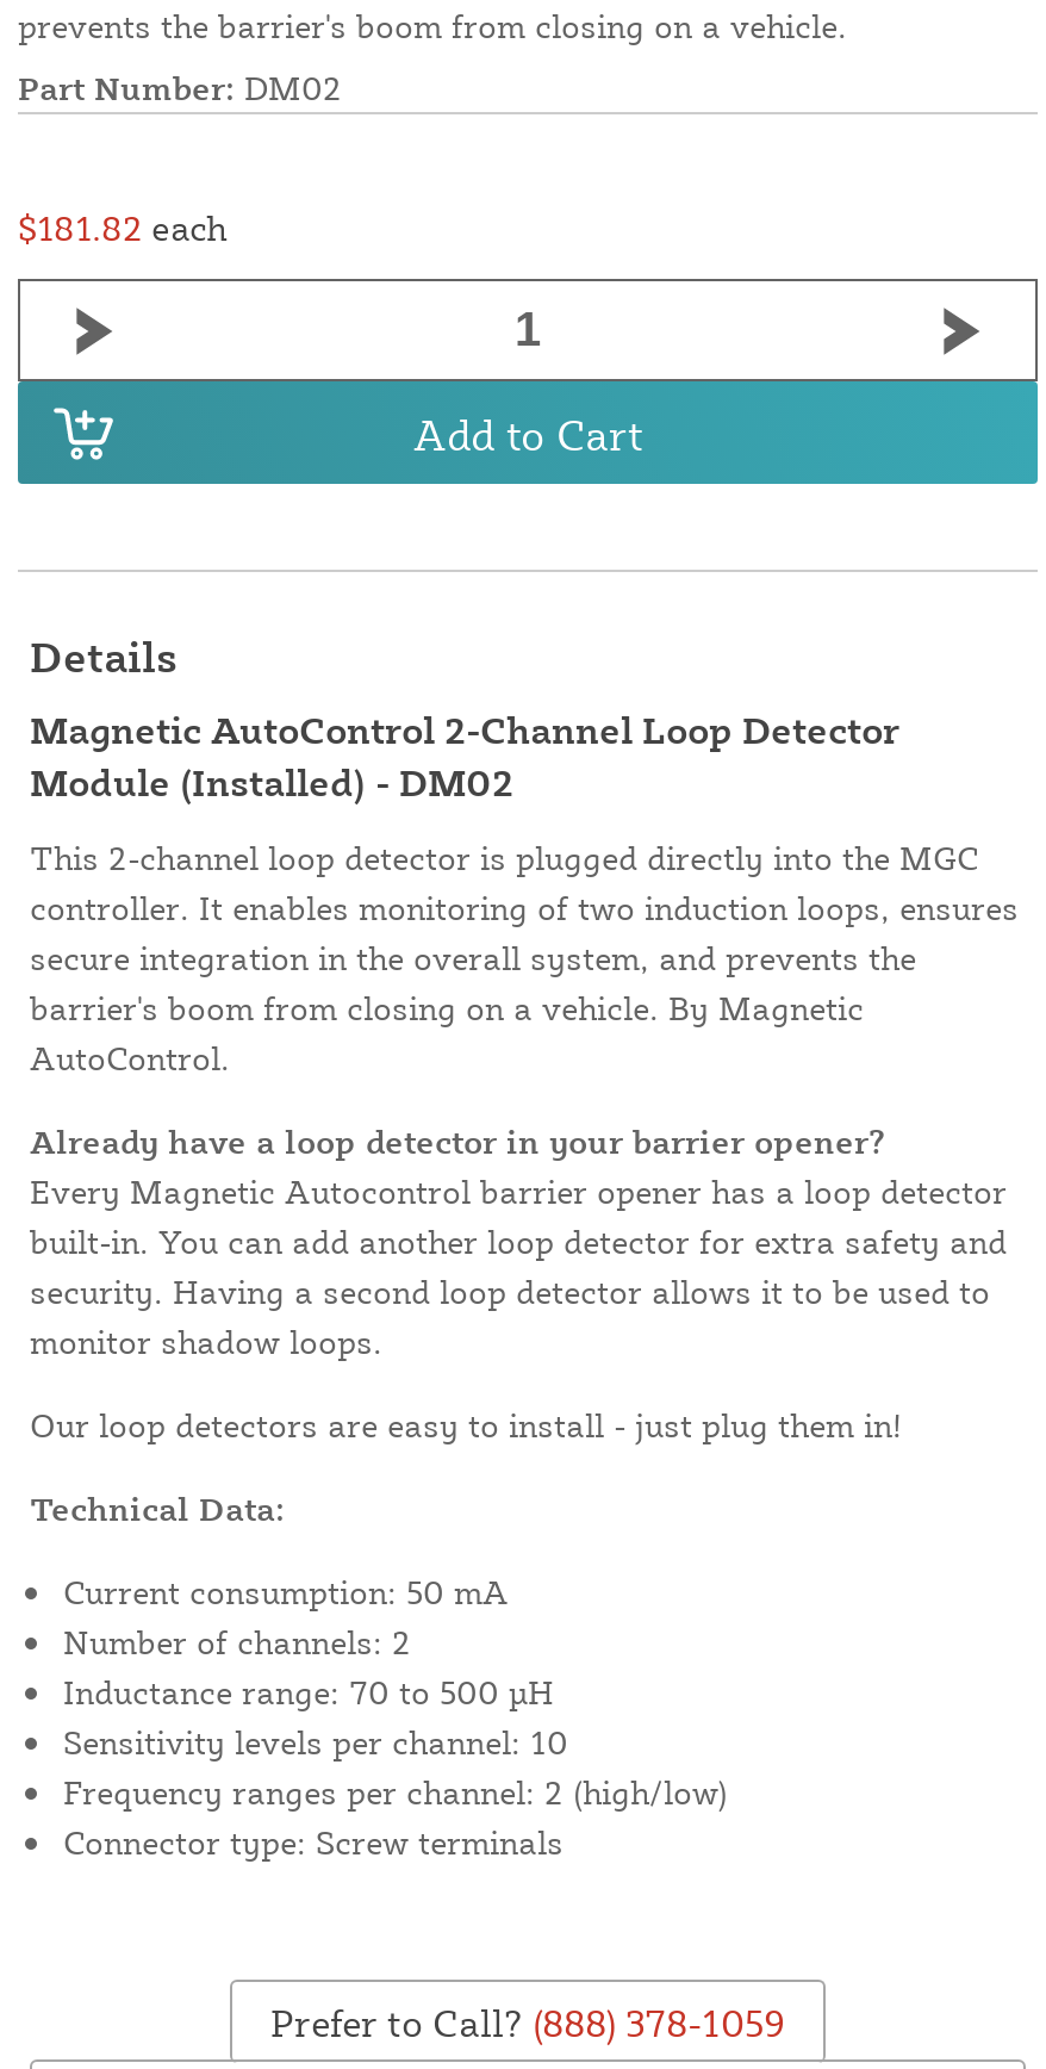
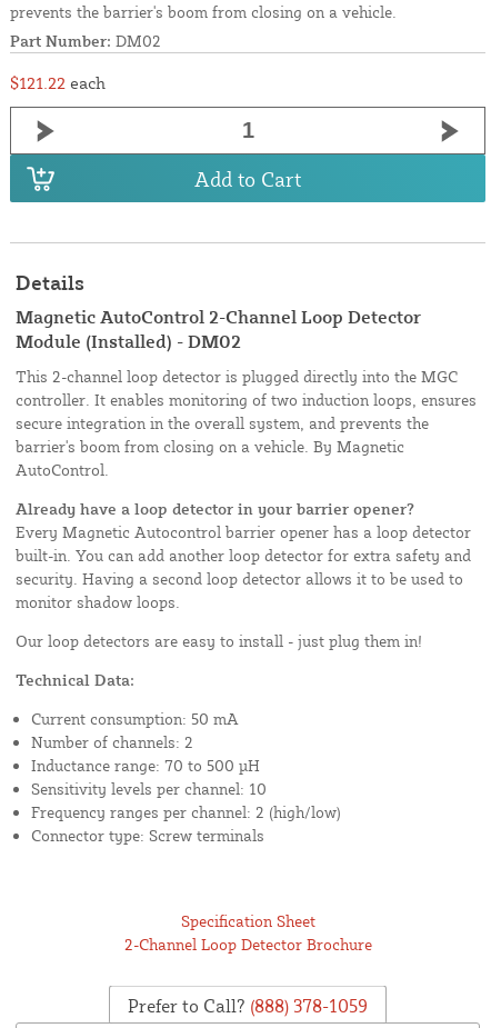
- $181.82 each
+ $121.22 each

moved up: Add to Cart | Details | Magnetic AutoControl 2-Channel Loop Detector | ... | Frequency ranges per channel: 2 (high/low) | Connector type: Screw terminals

+ Specification Sheet
+ 2-Channel Loop Detector Brochure
